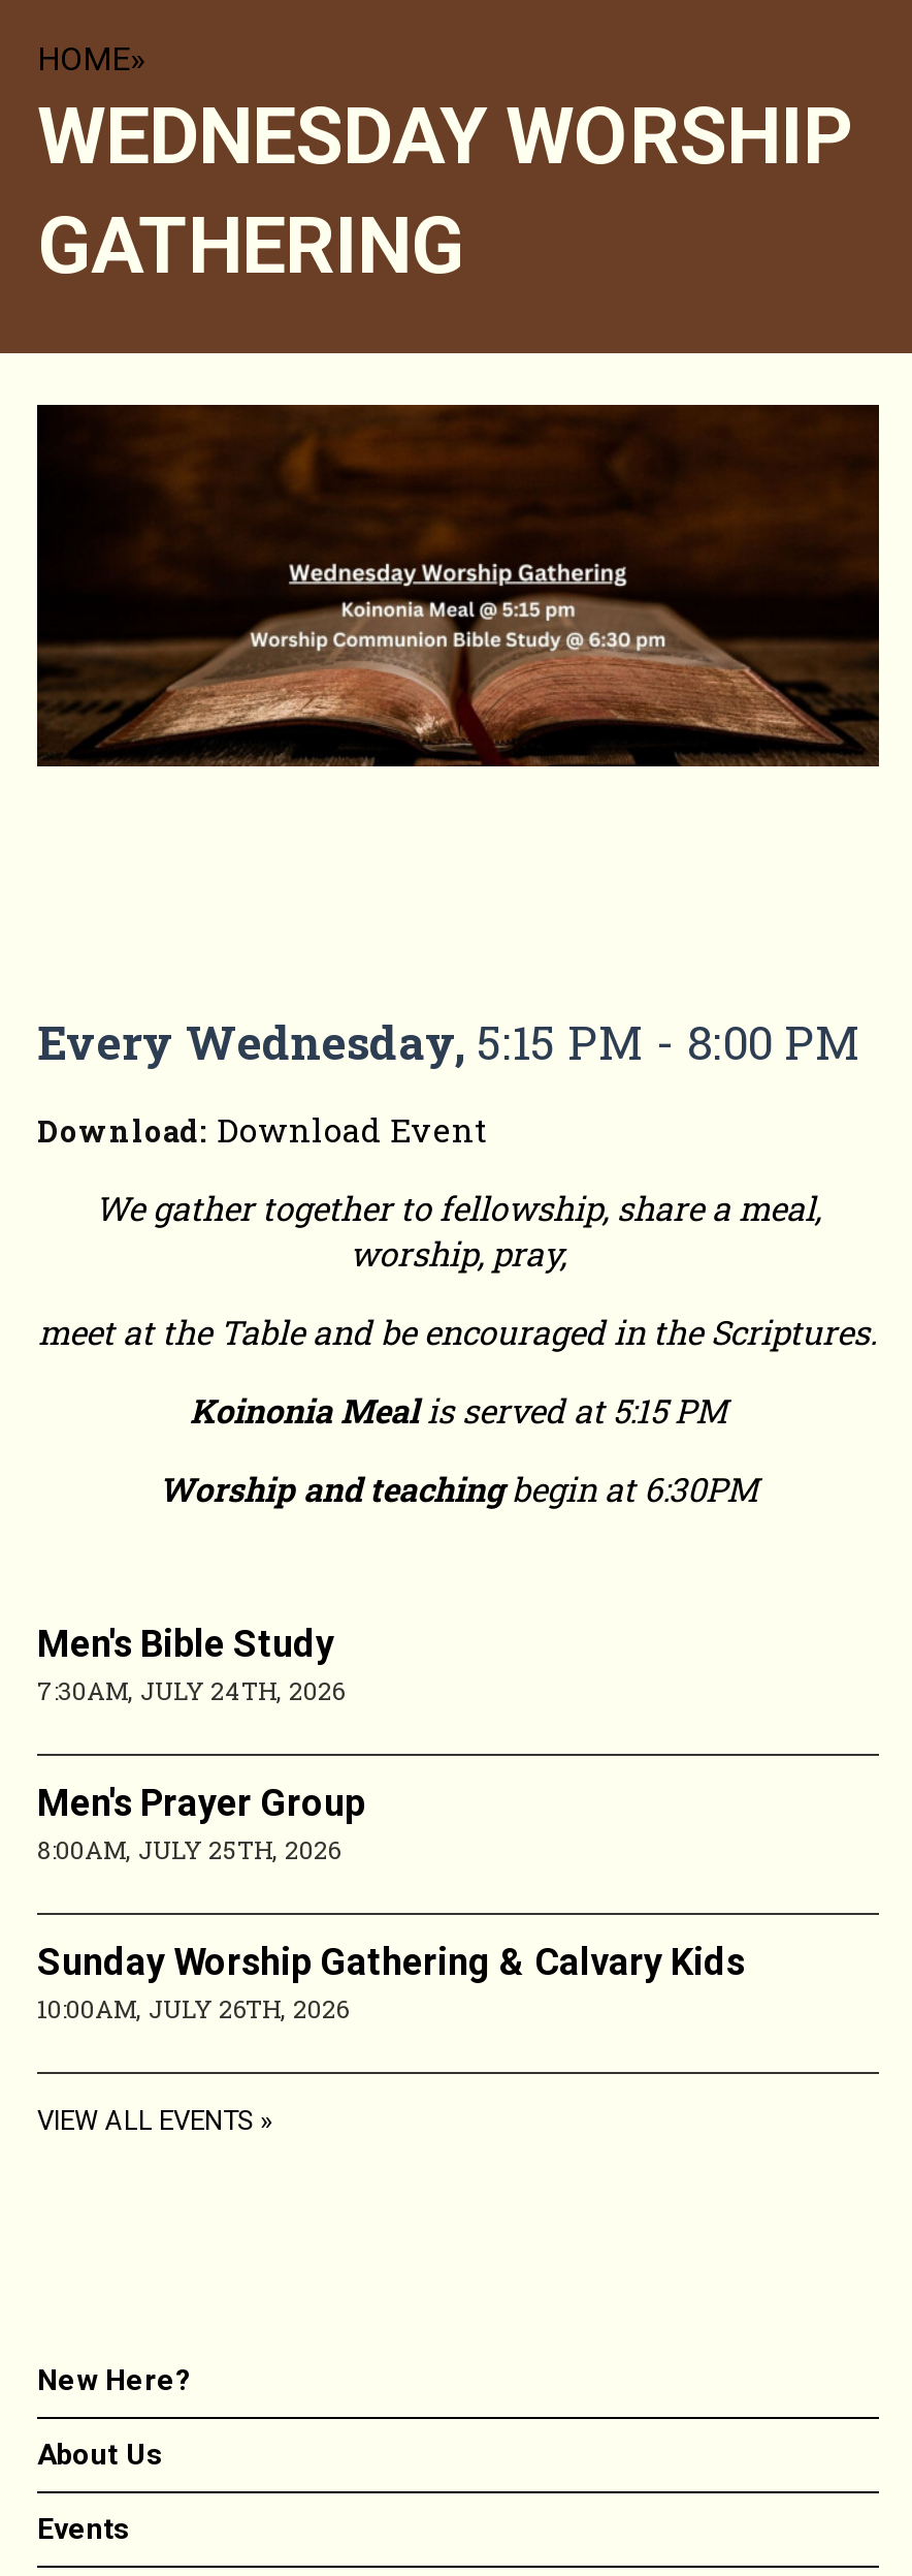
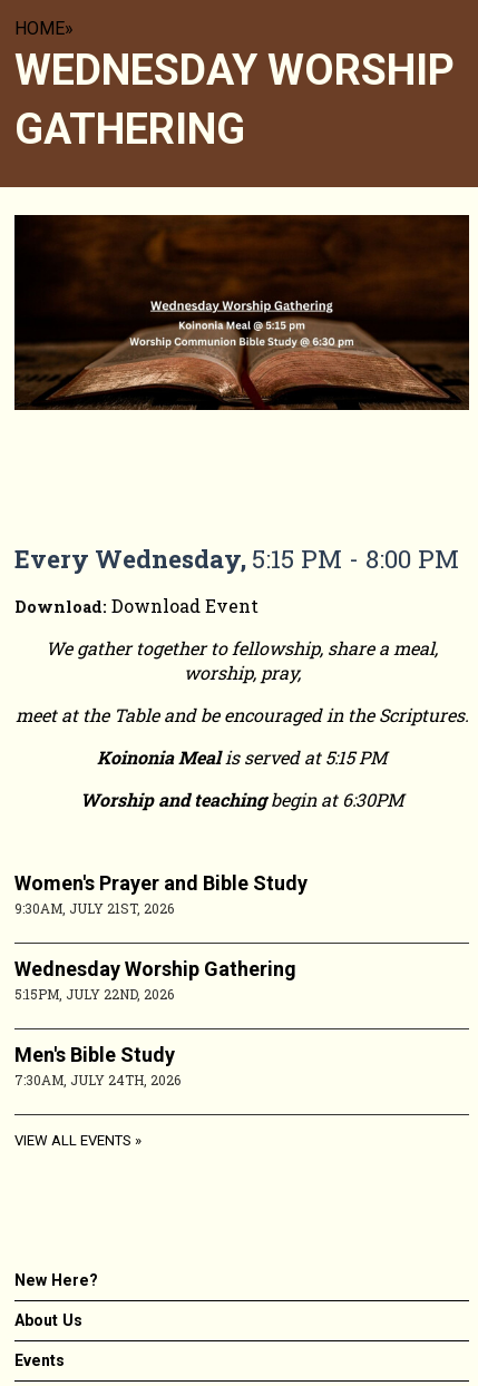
+ Women's Prayer and Bible Study
+ 9:30AM, JULY 21ST, 2026
+ Wednesday Worship Gathering
+ 5:15PM, JULY 22ND, 2026

moved down: Men's Bible Study | 7:30AM, JULY 24TH, 2026

- Men's Prayer Group
- 8:00AM, JULY 25TH, 2026
- Sunday Worship Gathering & Calvary Kids
- 10:00AM, JULY 26TH, 2026
